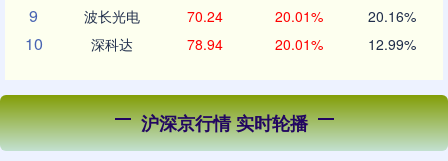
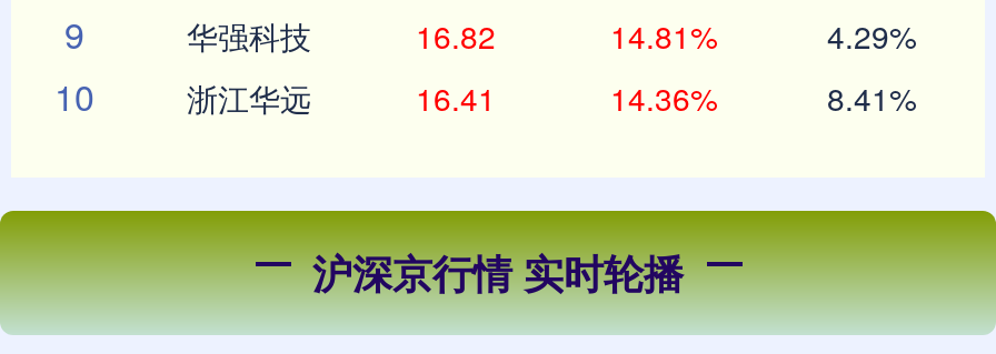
- 波长光电
- 70.24
- 20.01%
- 20.16%
+ 华强科技
+ 16.82
+ 14.81%
+ 4.29%

- 深科达
- 78.94
- 20.01%
- 12.99%
+ 浙江华远
+ 16.41
+ 14.36%
+ 8.41%
